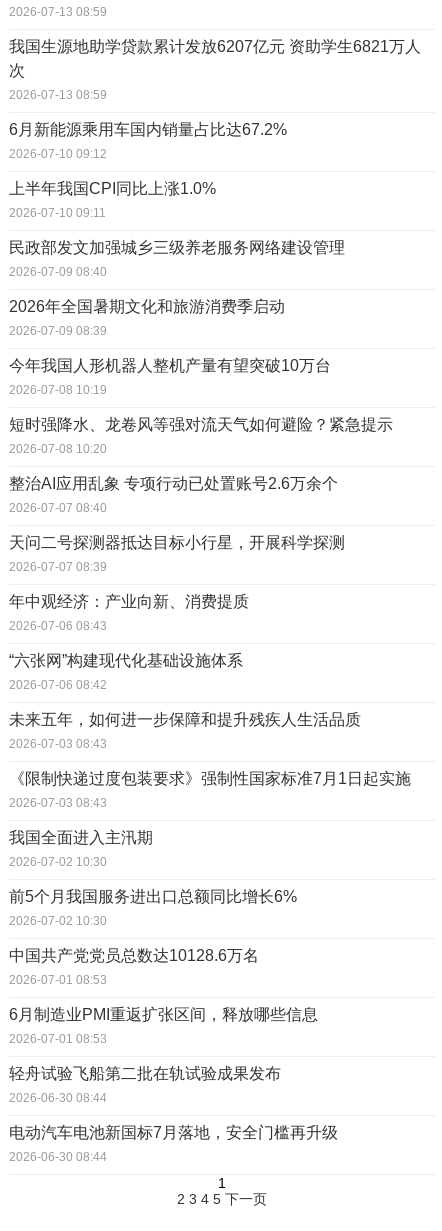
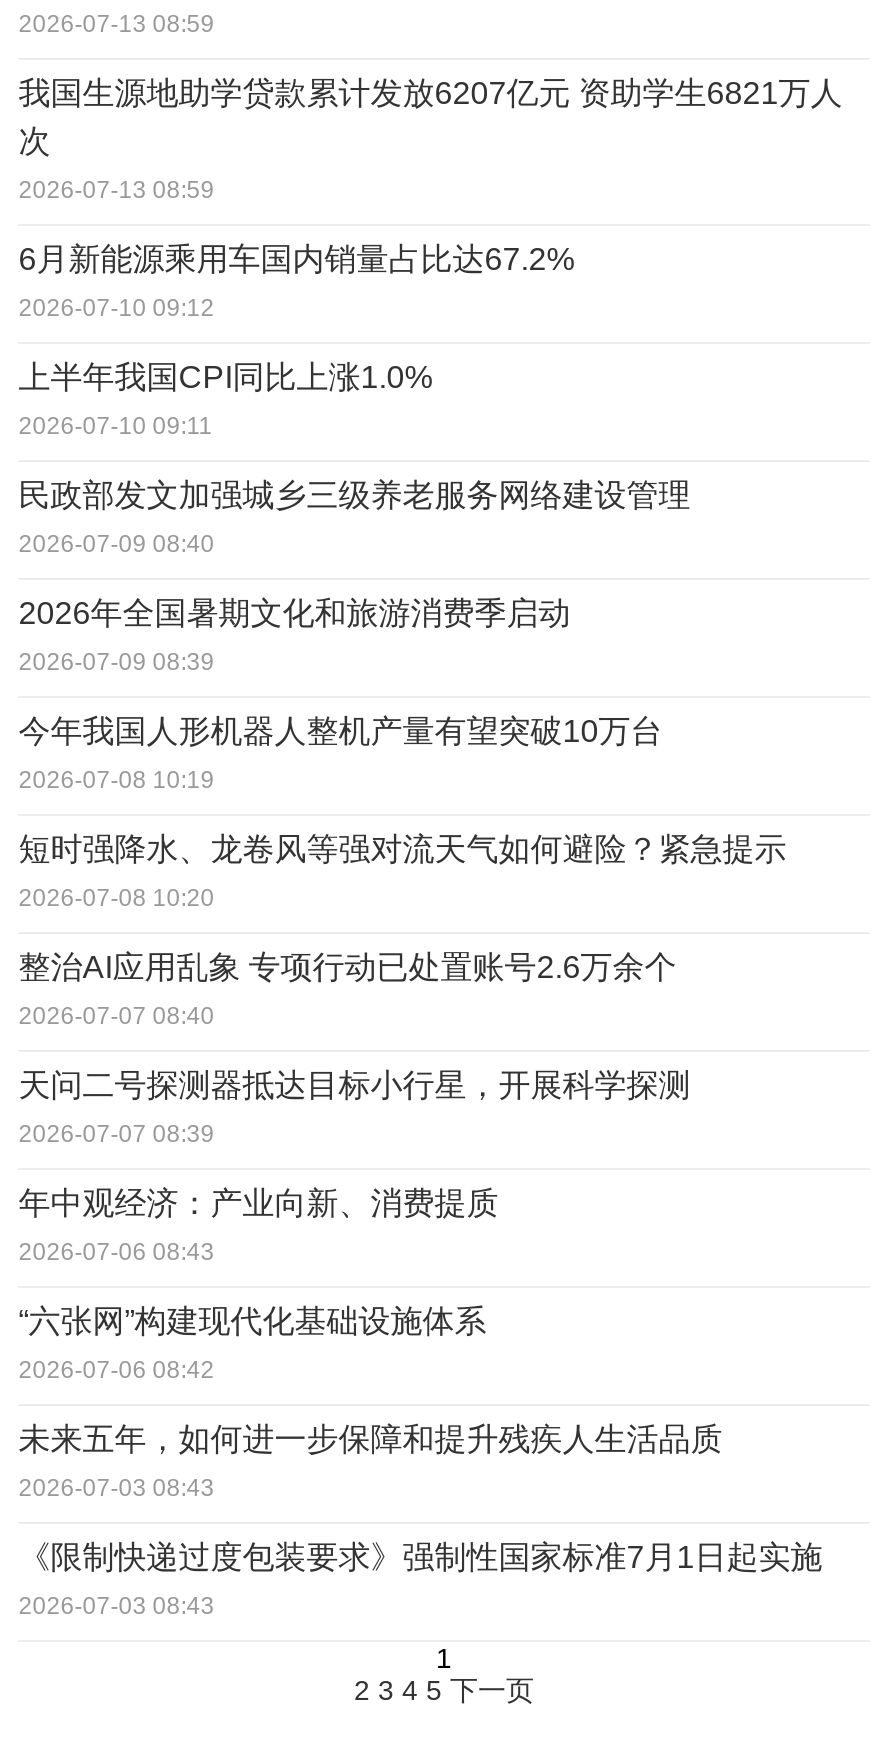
- 我国全面进入主汛期
- 2026-07-02 10:30
- 前5个月我国服务进出口总额同比增长6%
- 2026-07-02 10:30
- 中国共产党党员总数达10128.6万名
- 2026-07-01 08:53
- 6月制造业PMI重返扩张区间，释放哪些信息
- 2026-07-01 08:53
- 轻舟试验飞船第二批在轨试验成果发布
- 2026-06-30 08:44
- 电动汽车电池新国标7月落地，安全门槛再升级
- 2026-06-30 08:44
